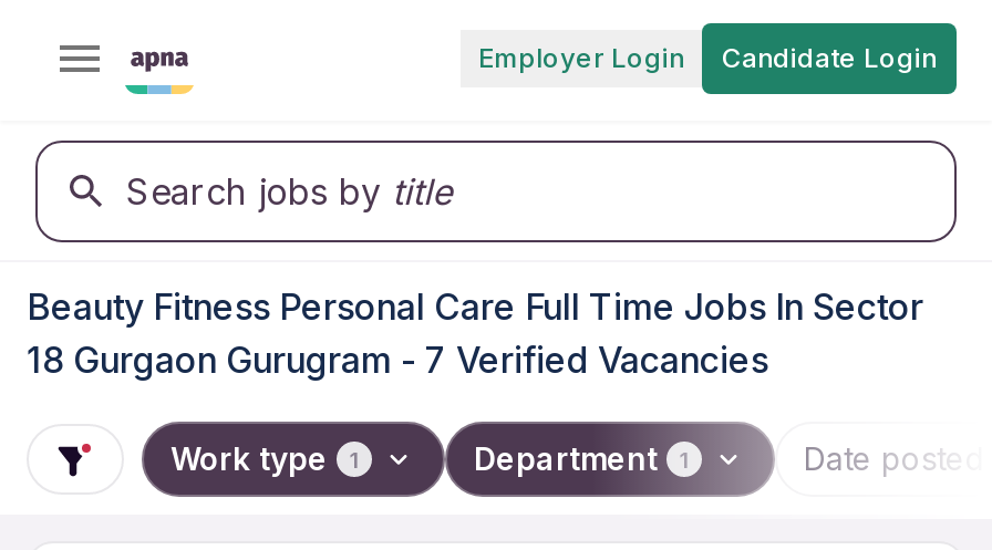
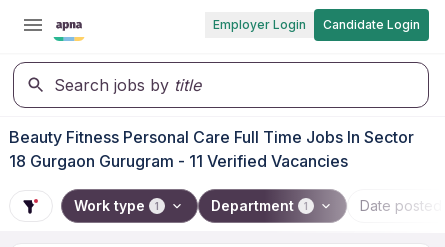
- 18 Gurgaon Gurugram - 7 Verified Vacancies
+ 18 Gurgaon Gurugram - 11 Verified Vacancies
